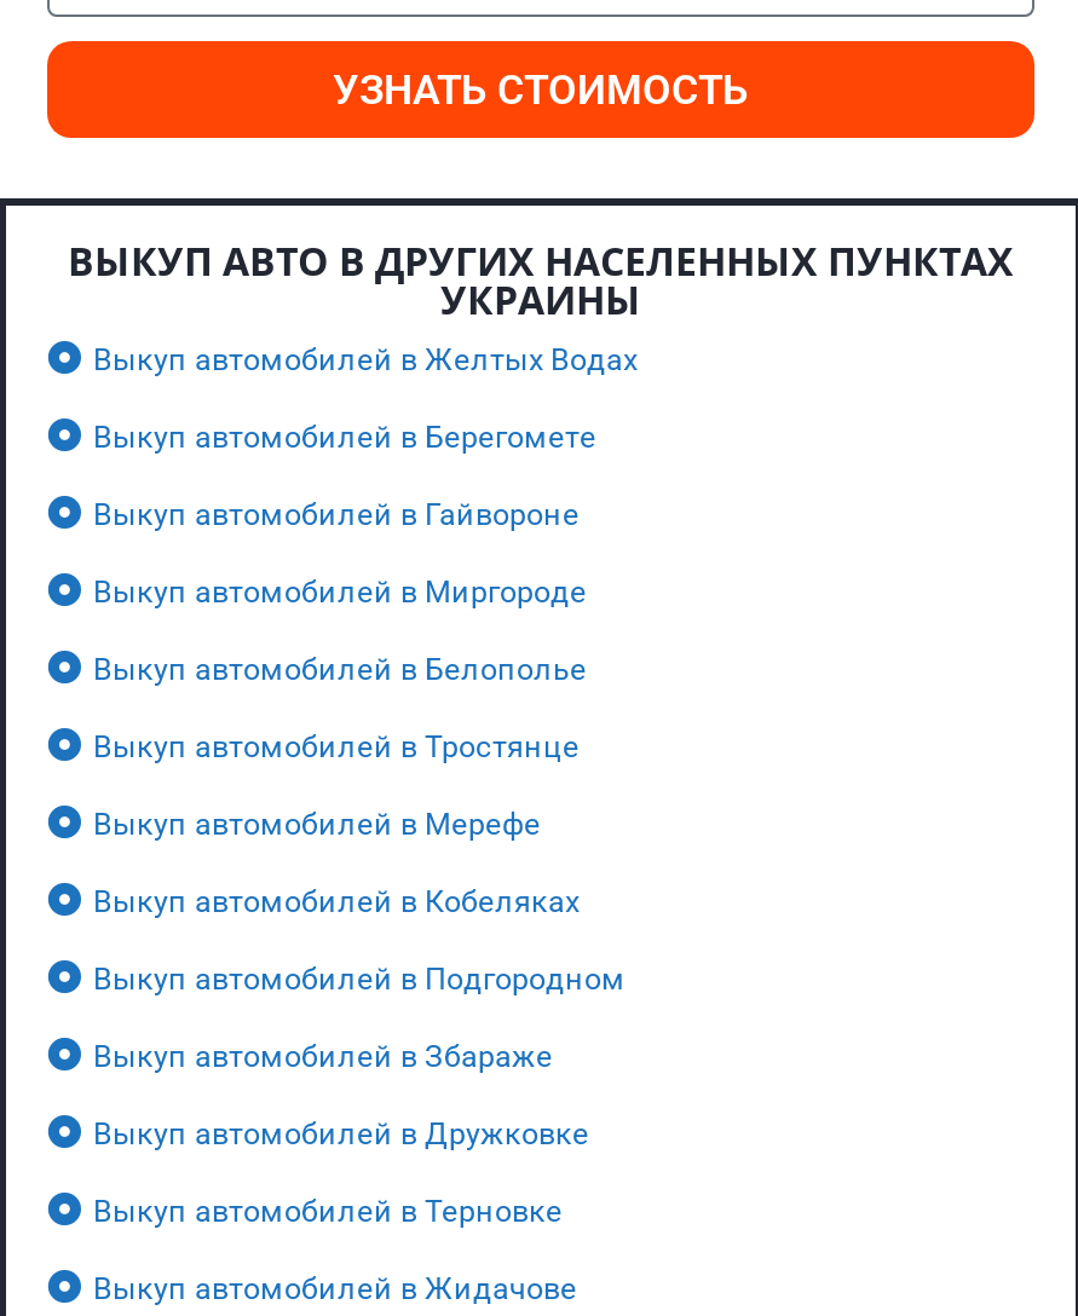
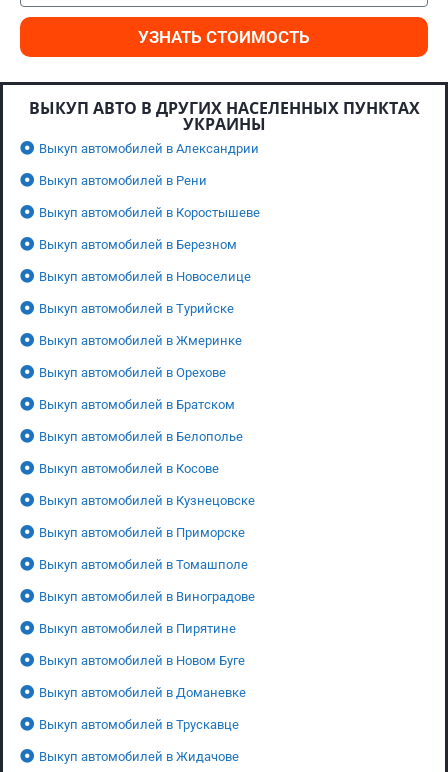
- Выкуп автомобилей в Желтых Водах
- Выкуп автомобилей в Берегомете
- Выкуп автомобилей в Гайвороне
- Выкуп автомобилей в Миргороде
+ Выкуп автомобилей в Александрии
+ Выкуп автомобилей в Рени
+ Выкуп автомобилей в Коростышеве
+ Выкуп автомобилей в Березном
+ Выкуп автомобилей в Новоселице
+ Выкуп автомобилей в Турийске
+ Выкуп автомобилей в Жмеринке
+ Выкуп автомобилей в Орехове
+ Выкуп автомобилей в Братском

- Выкуп автомобилей в Тростянце
- Выкуп автомобилей в Мерефе
- Выкуп автомобилей в Кобеляках
- Выкуп автомобилей в Подгородном
- Выкуп автомобилей в Збараже
- Выкуп автомобилей в Дружковке
- Выкуп автомобилей в Терновке
+ Выкуп автомобилей в Косове
+ Выкуп автомобилей в Кузнецовске
+ Выкуп автомобилей в Приморске
+ Выкуп автомобилей в Томашполе
+ Выкуп автомобилей в Виноградове
+ Выкуп автомобилей в Пирятине
+ Выкуп автомобилей в Новом Буге
+ Выкуп автомобилей в Доманевке
+ Выкуп автомобилей в Трускавце
